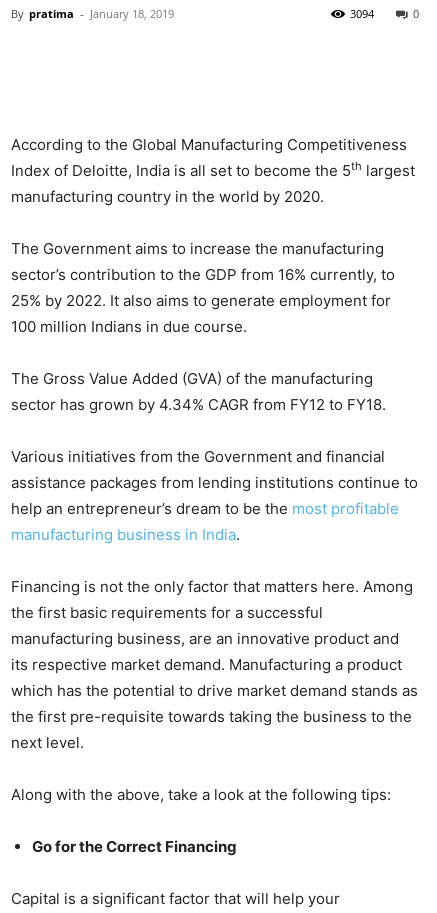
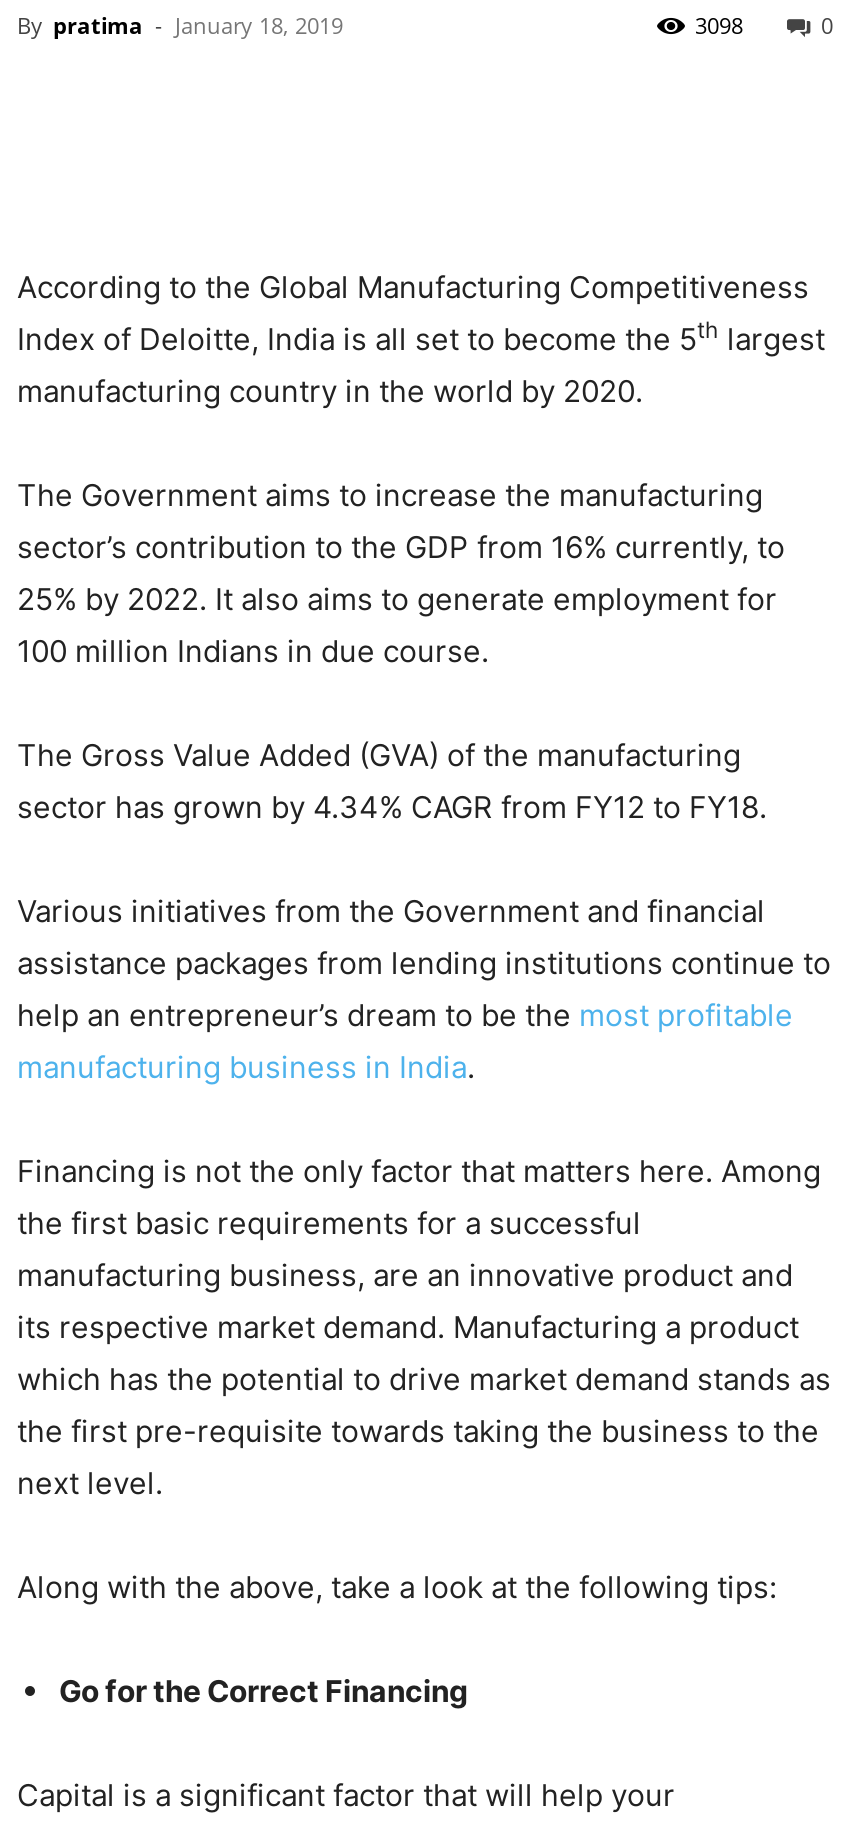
- 3094
+ 3098
